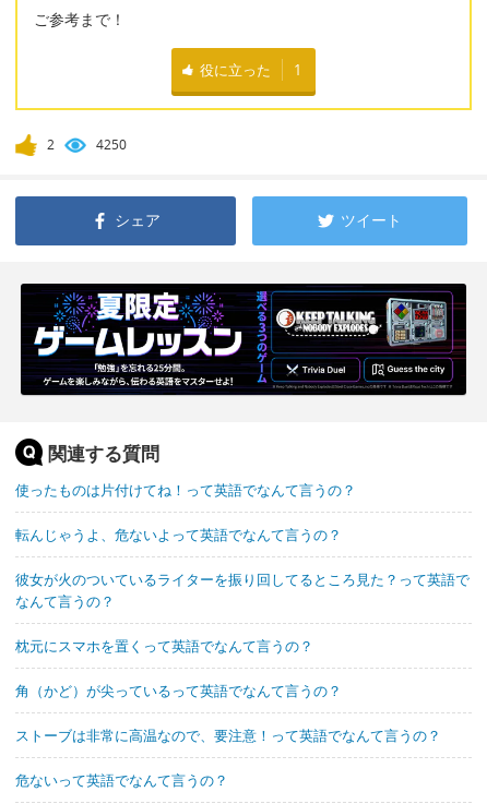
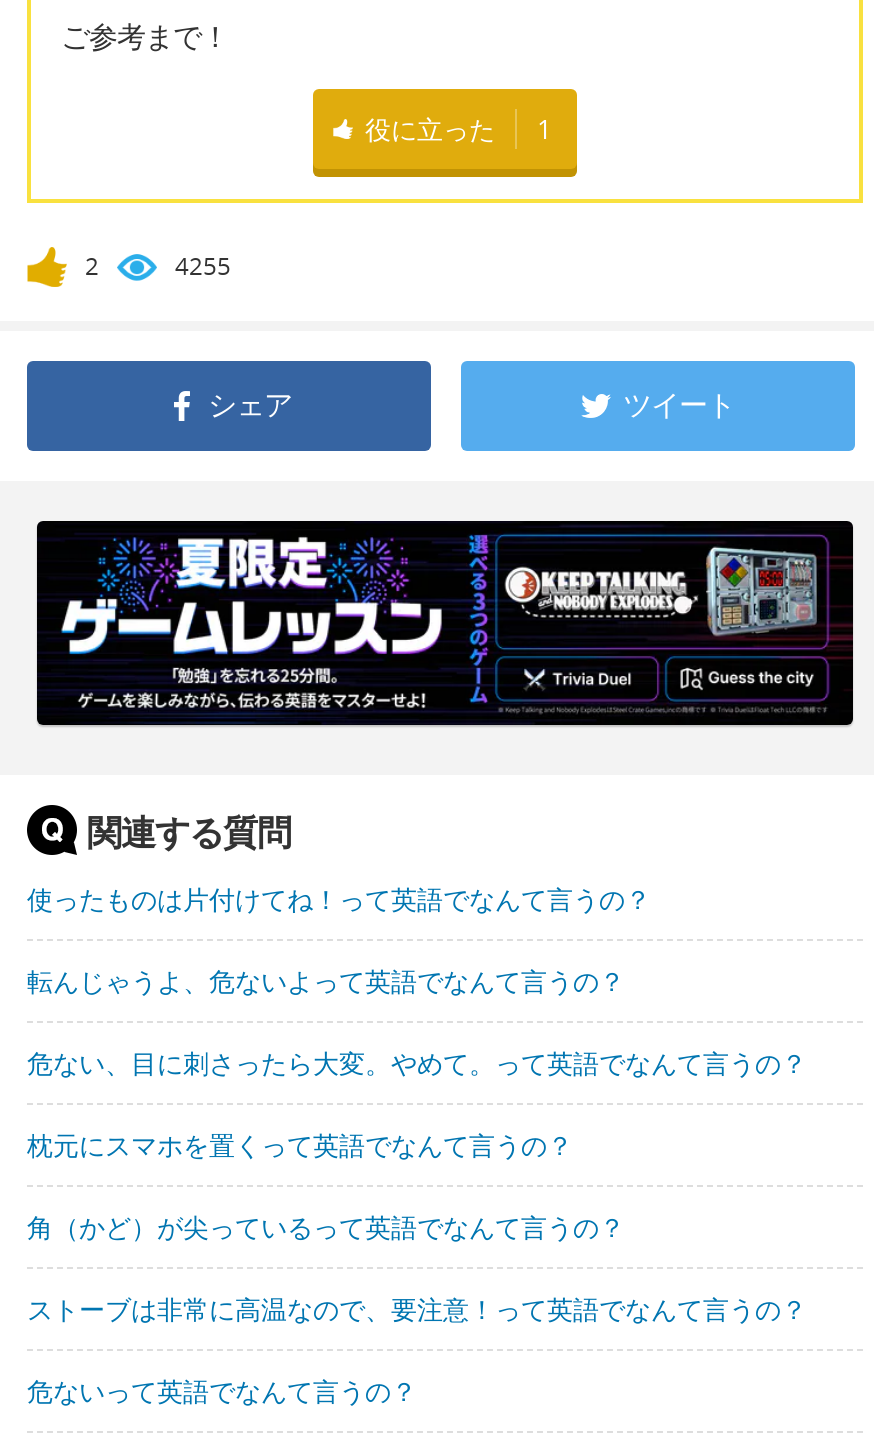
- 4250
+ 4255

- 彼女が火のついているライターを振り回してるところ見た？って英語で
- なんて言うの？
+ 危ない、目に刺さったら大変。やめて。って英語でなんて言うの？
